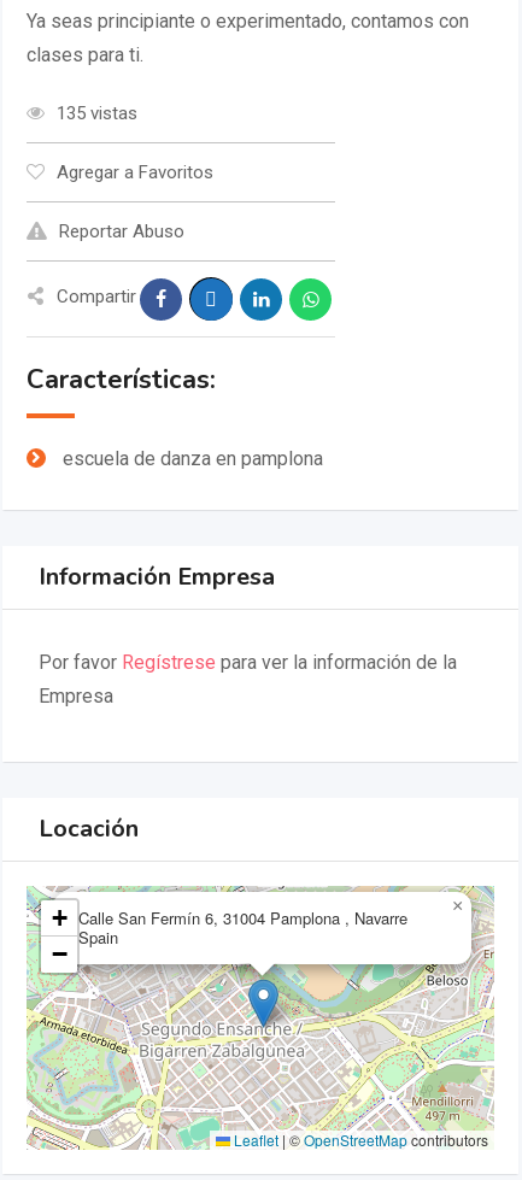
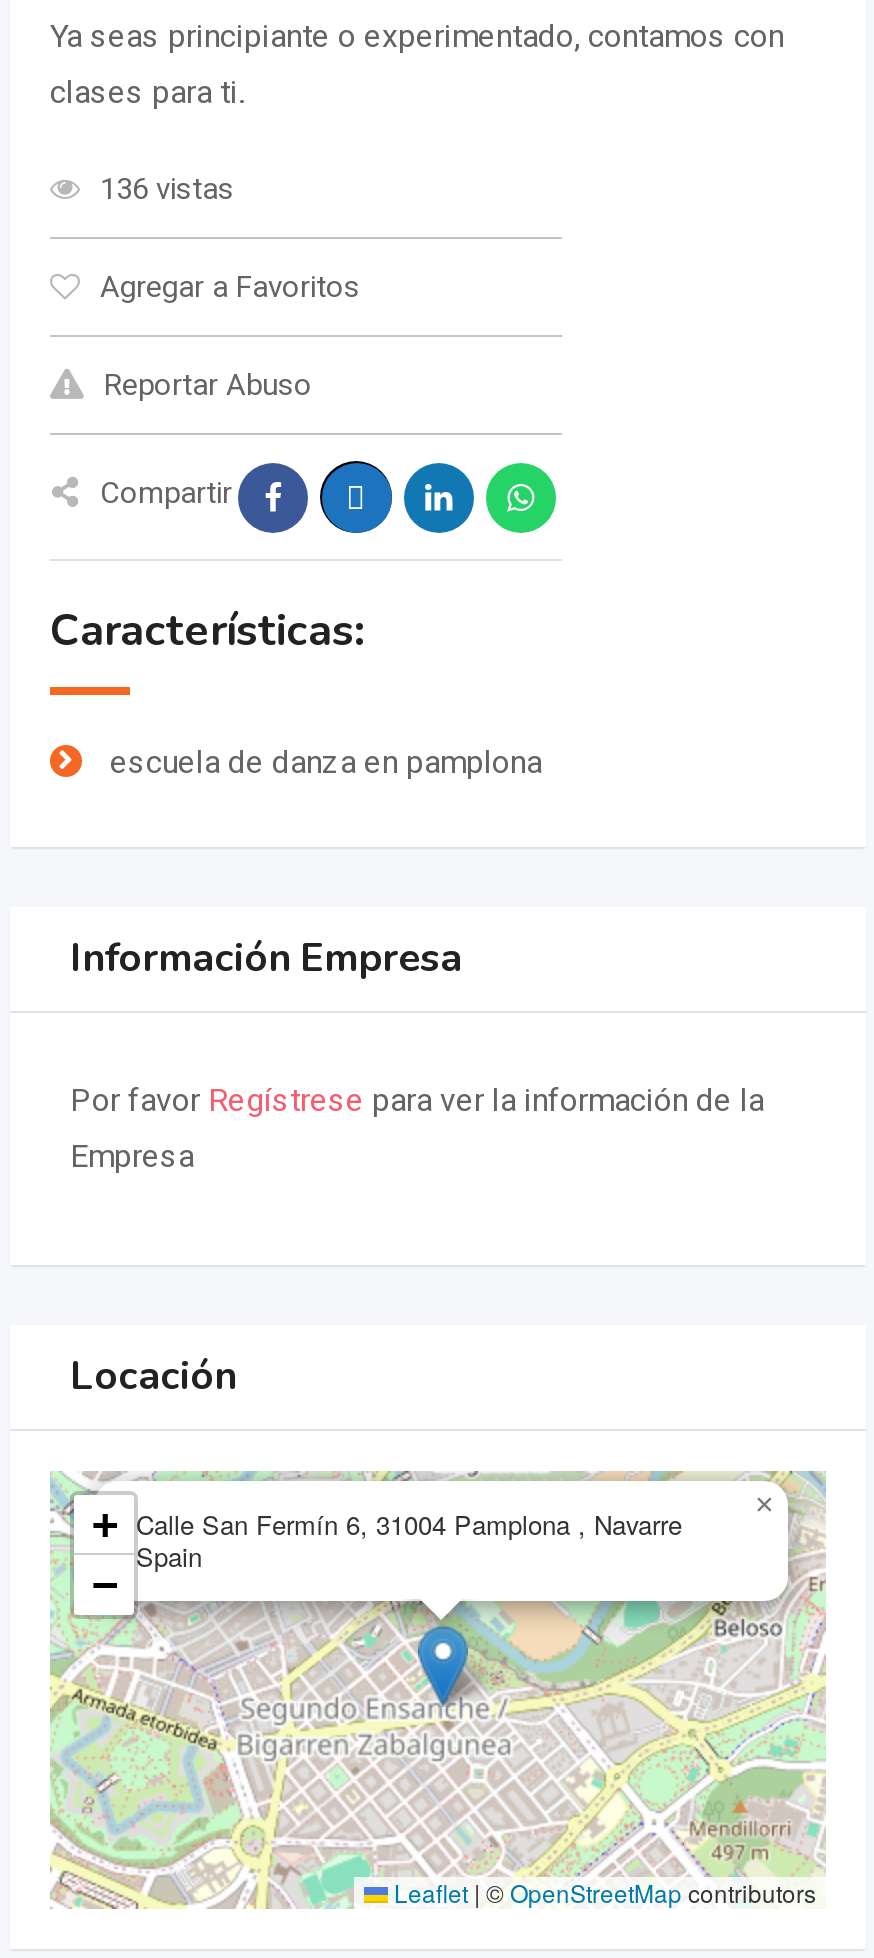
- 135 vistas
+ 136 vistas
